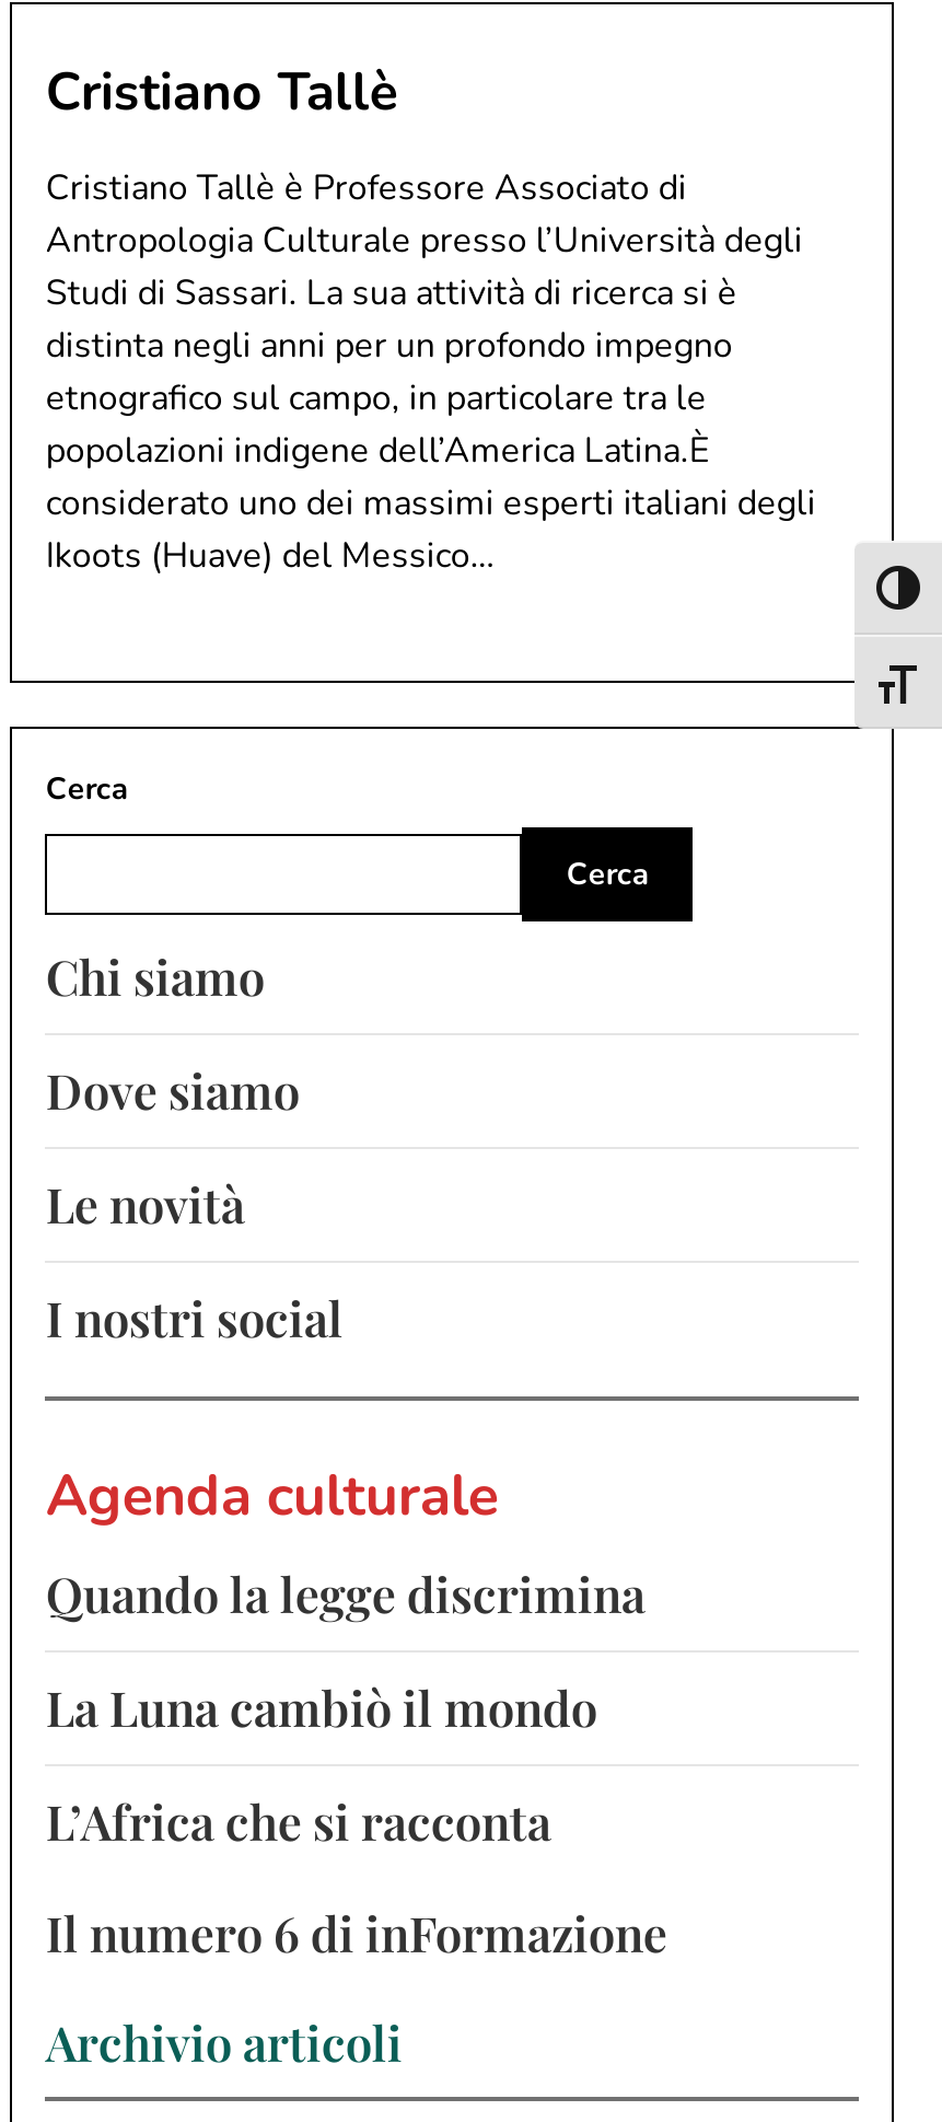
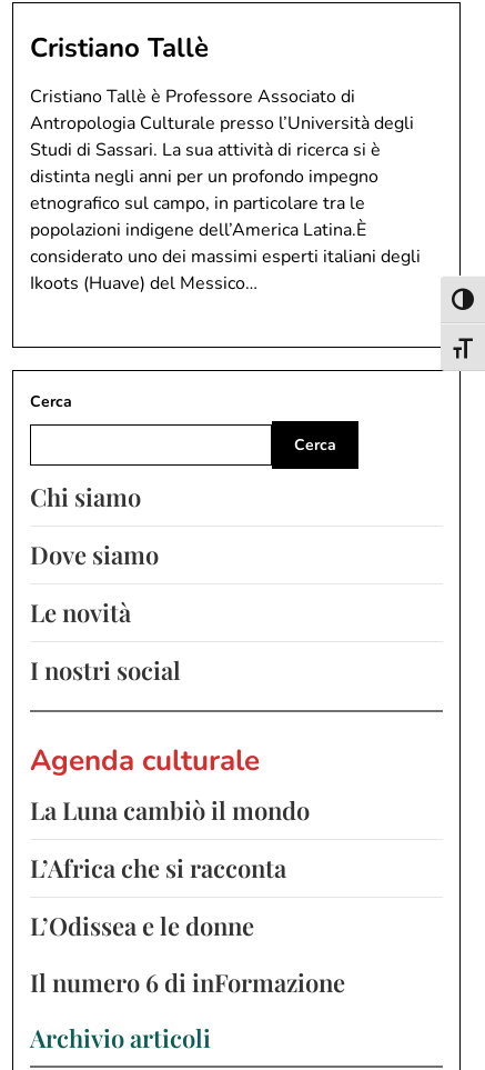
- Quando la legge discrimina

moved up: La Luna cambiò il mondo | L’Africa che si racconta

+ L’Odissea e le donne
